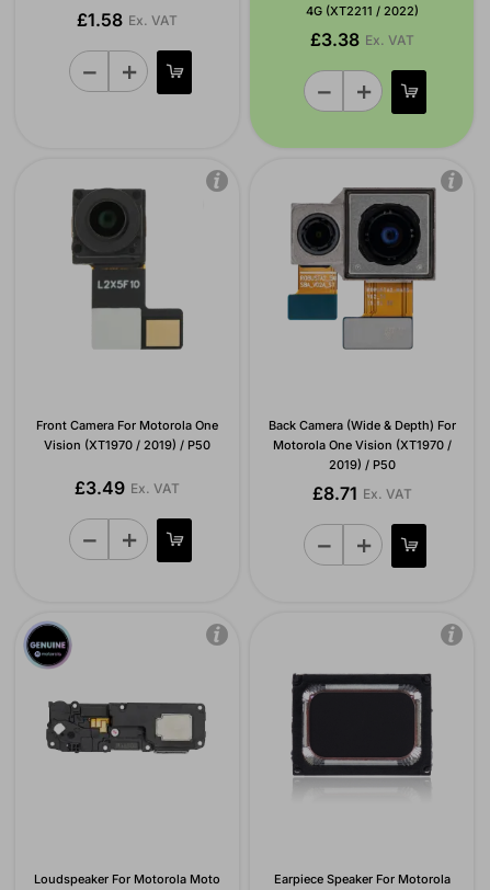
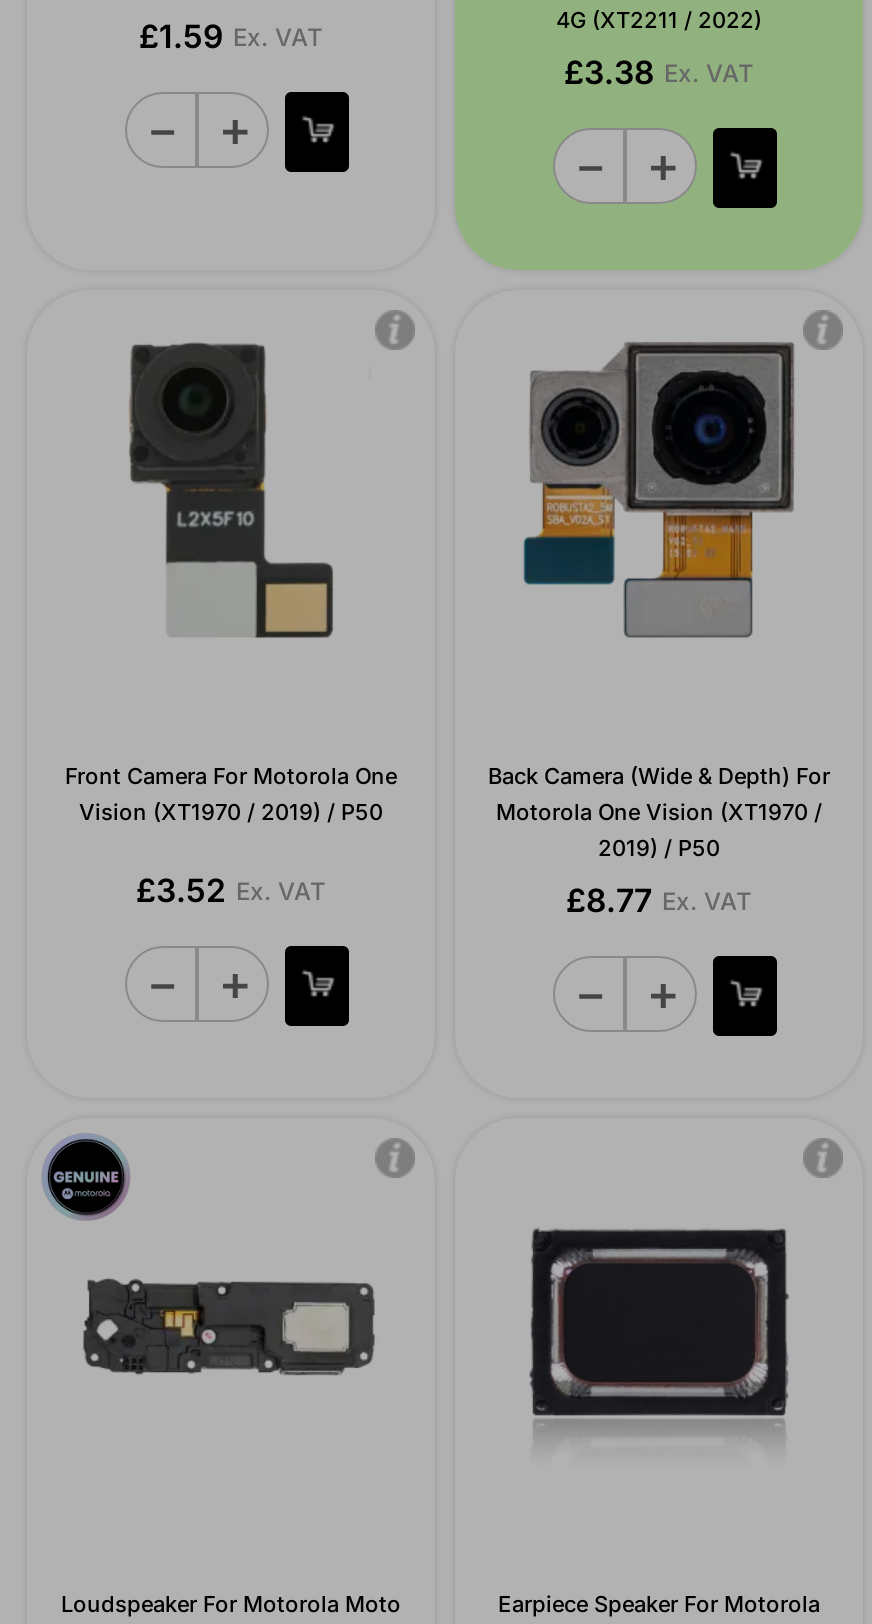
- £1.58 Ex. VAT
+ £1.59 Ex. VAT

- £3.49 Ex. VAT
+ £3.52 Ex. VAT

- £8.71 Ex. VAT
+ £8.77 Ex. VAT
